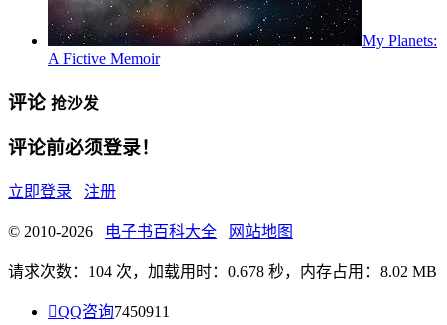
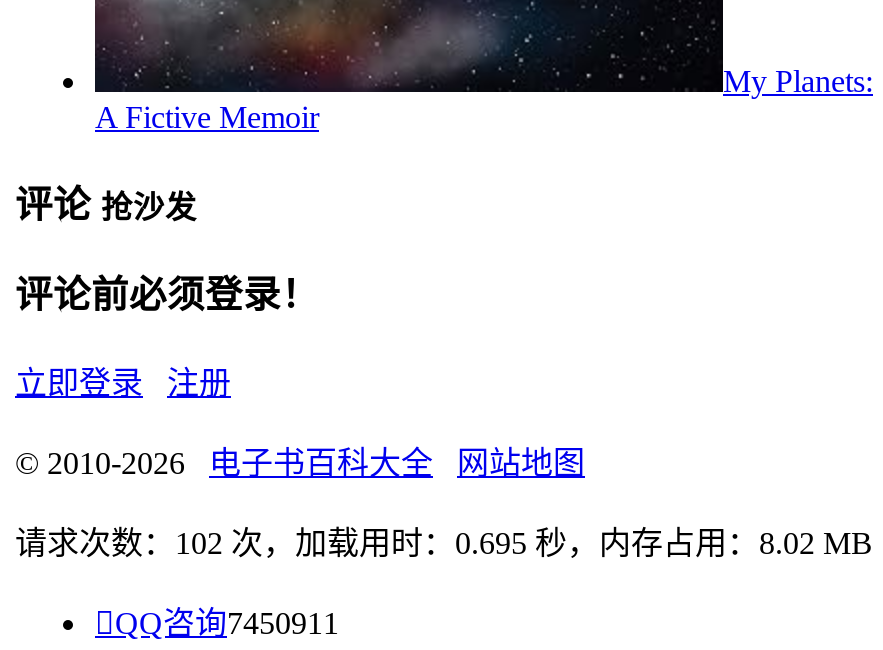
- 请求次数：104 次，加载用时：0.678 秒，内存占用：8.02 MB
+ 请求次数：102 次，加载用时：0.695 秒，内存占用：8.02 MB
